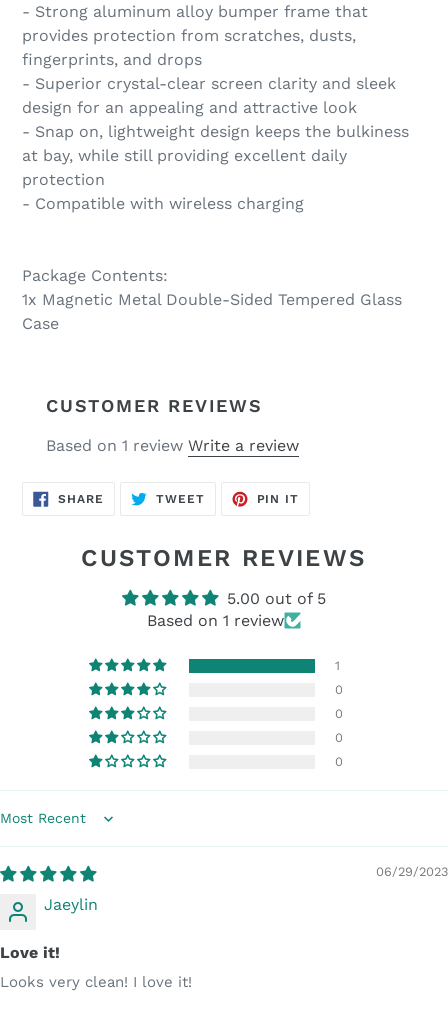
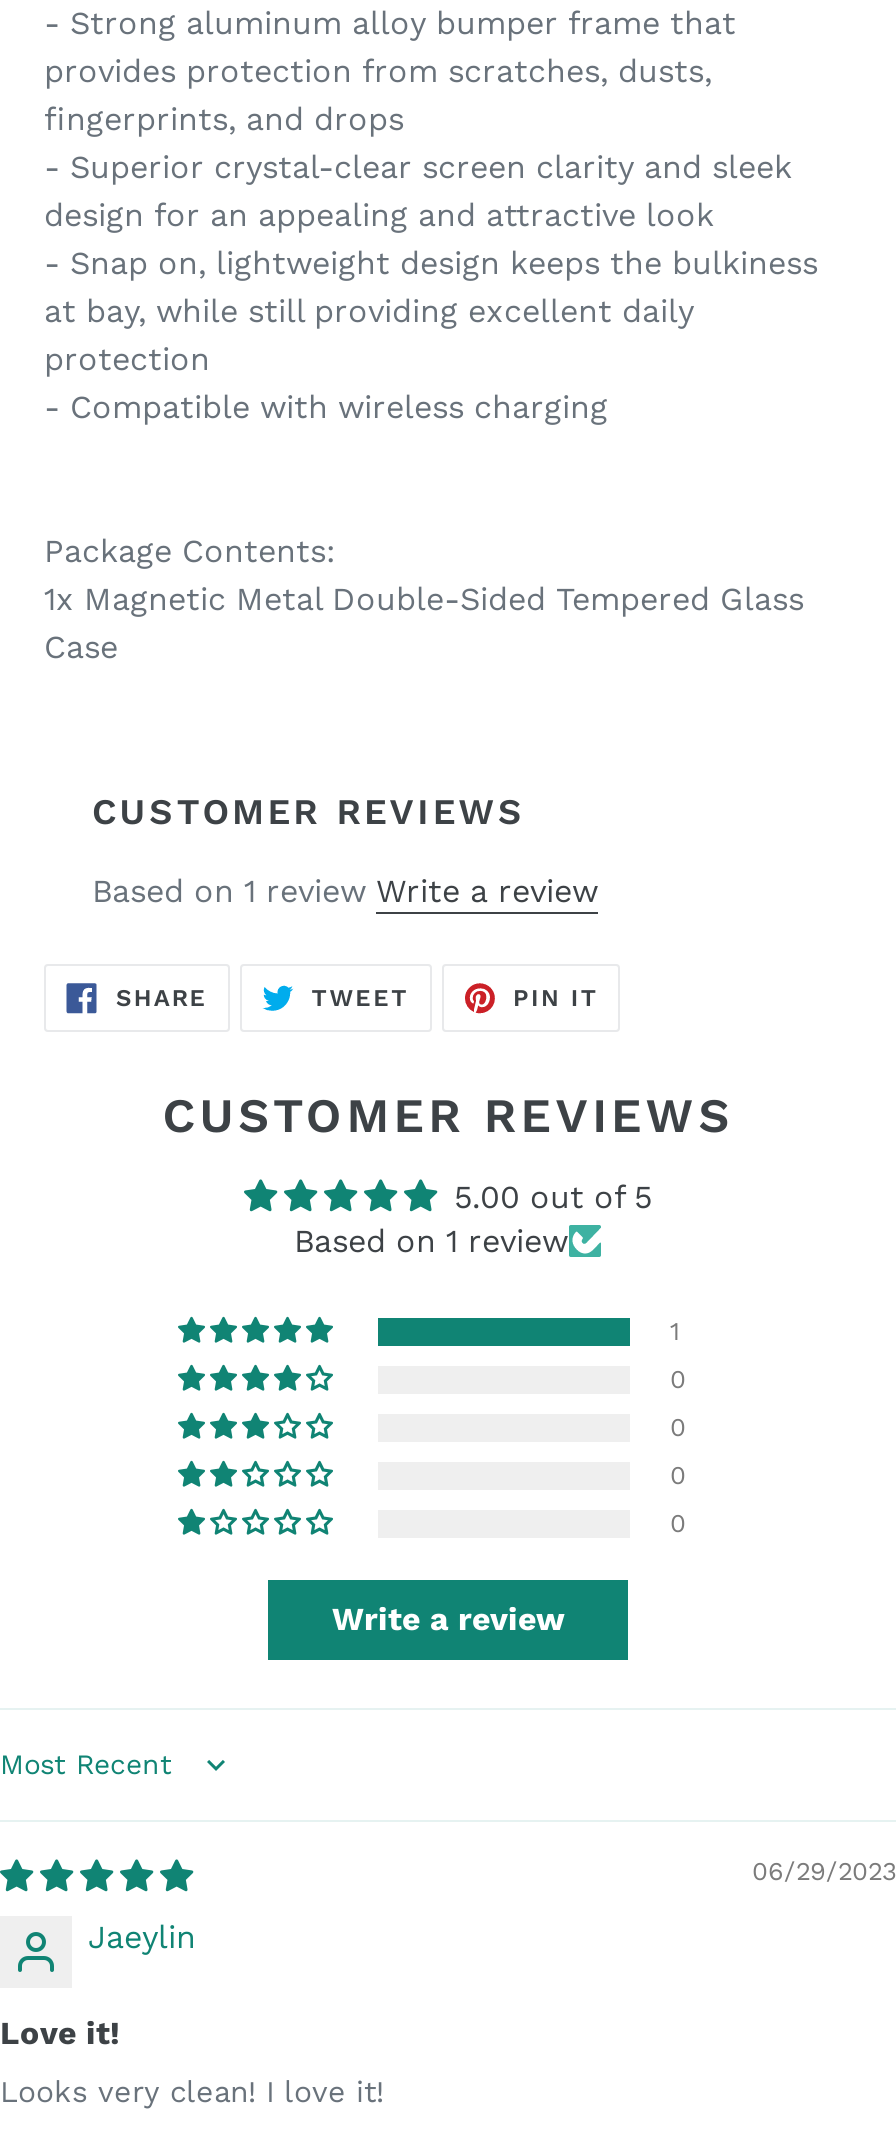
+ Write a review
